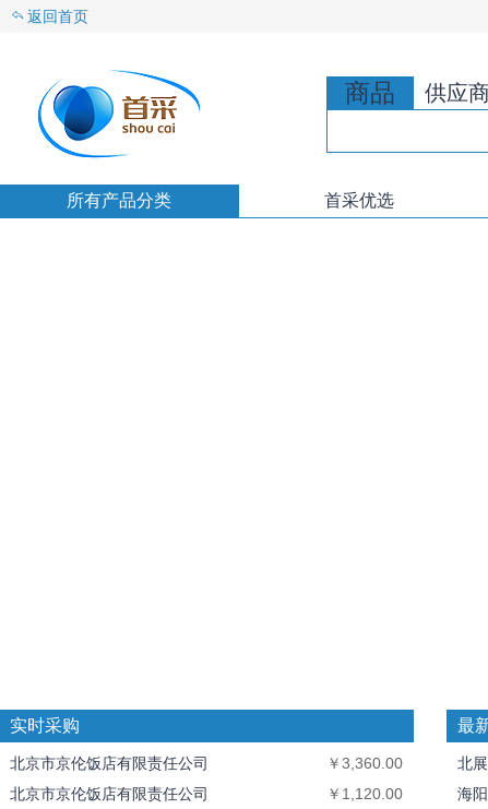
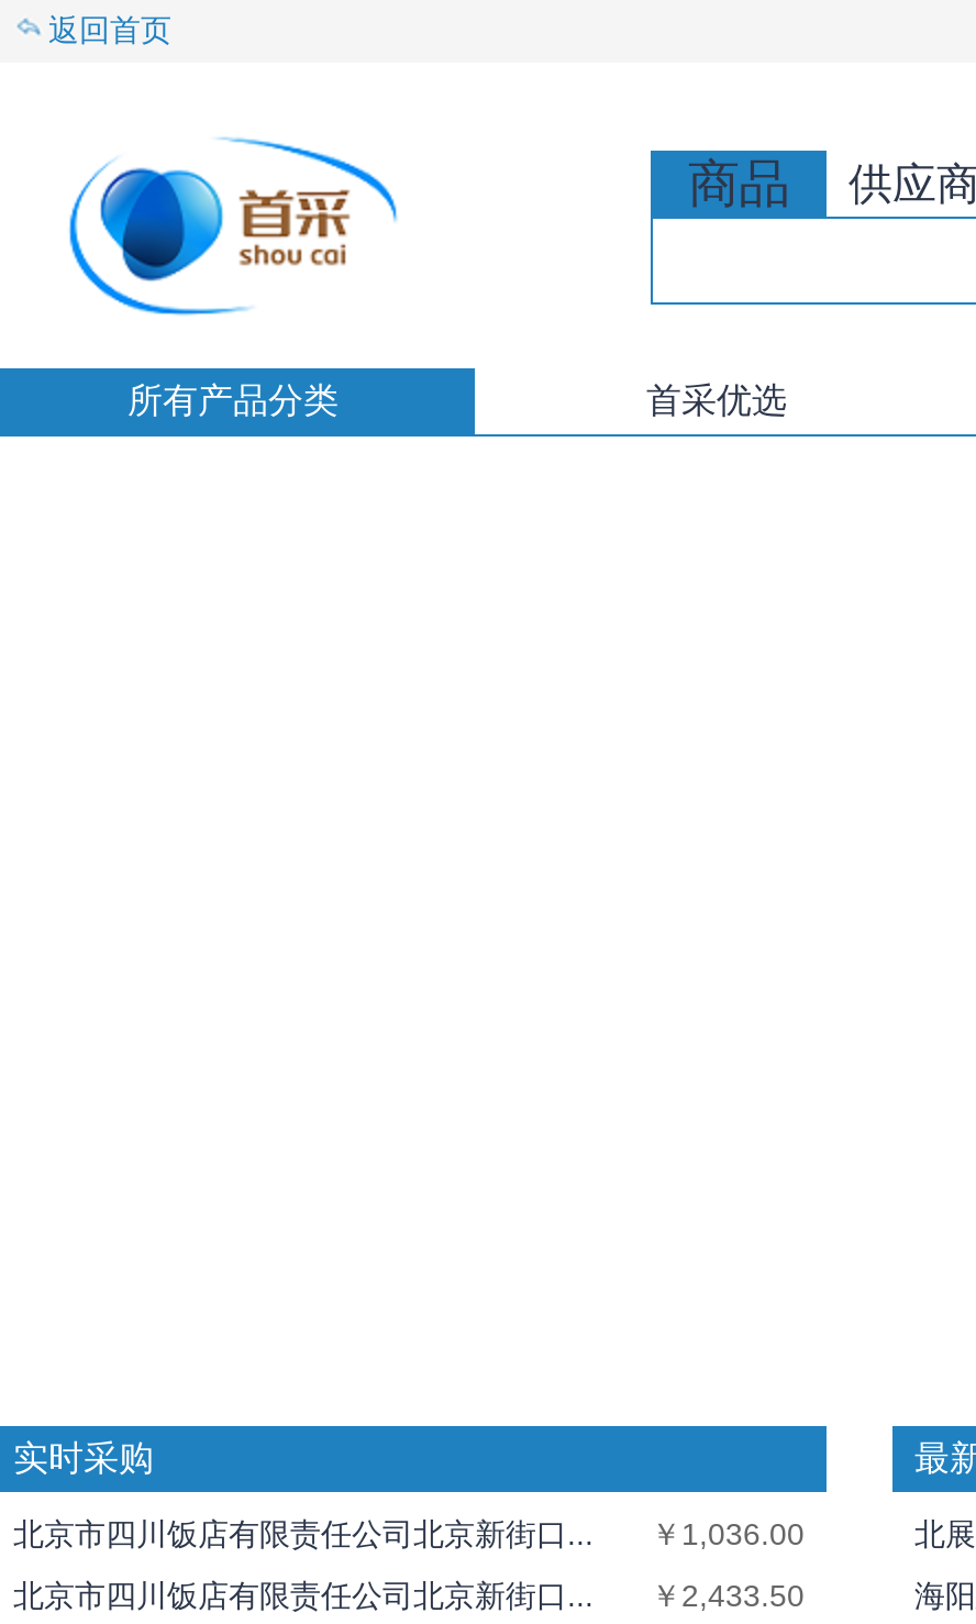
- 北京市京伦饭店有限责任公司
- ￥3,360.00
+ 北京市四川饭店有限责任公司北京新街口...
+ ￥1,036.00

- 北京市京伦饭店有限责任公司
- ￥1,120.00
+ 北京市四川饭店有限责任公司北京新街口...
+ ￥2,433.50
